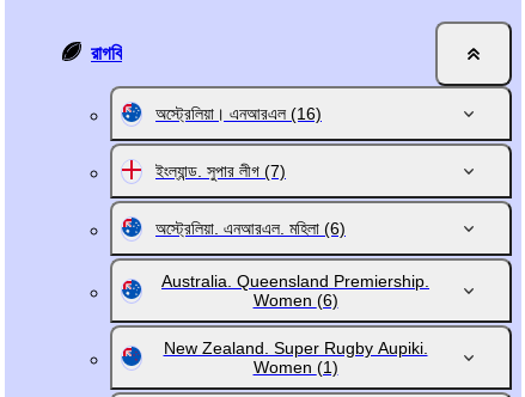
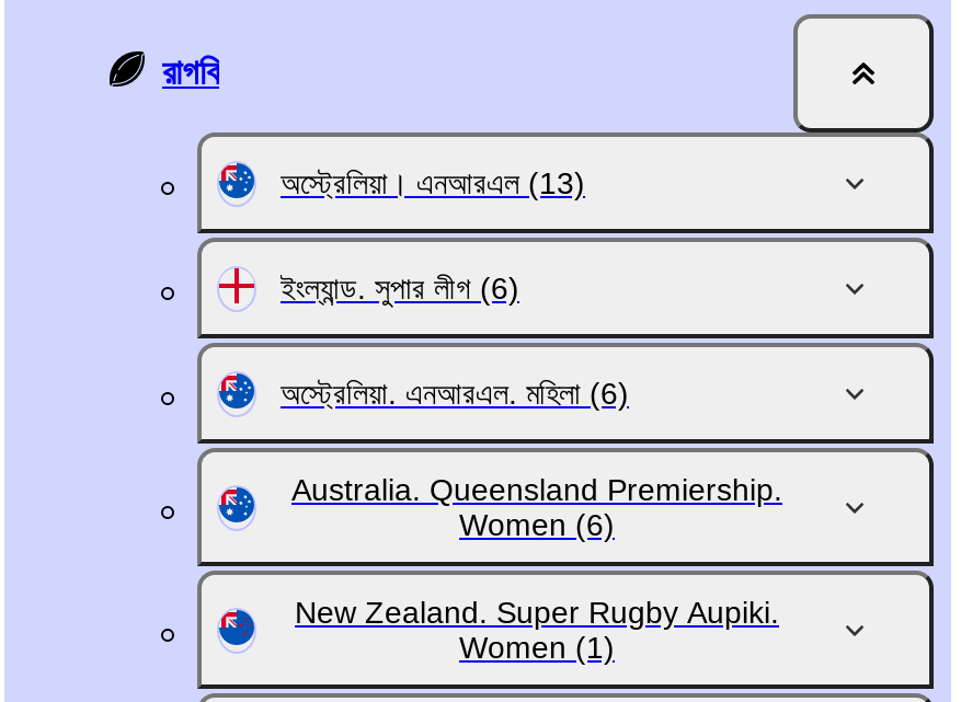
- অস্ট্রেলিয়া। এনআরএল (16)
+ অস্ট্রেলিয়া। এনআরএল (13)

- ইংল্যান্ড. সুপার লীগ (7)
+ ইংল্যান্ড. সুপার লীগ (6)
